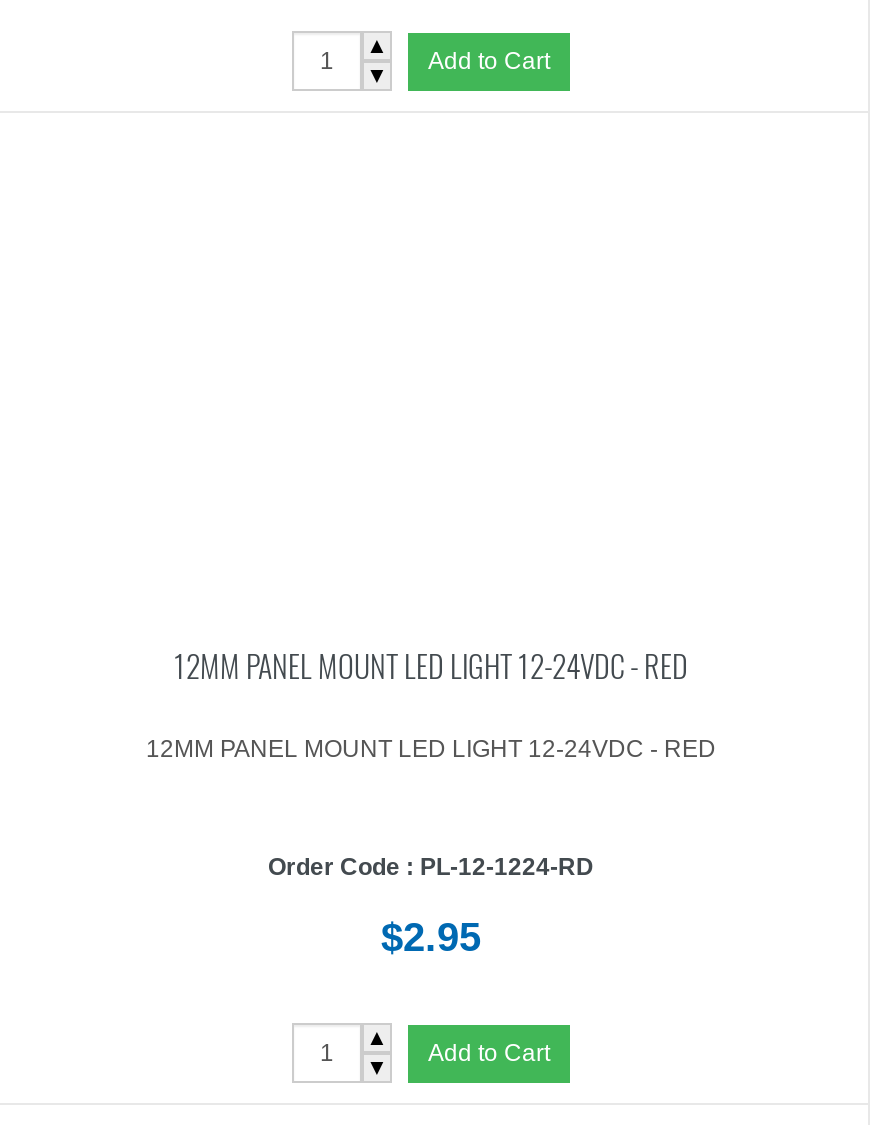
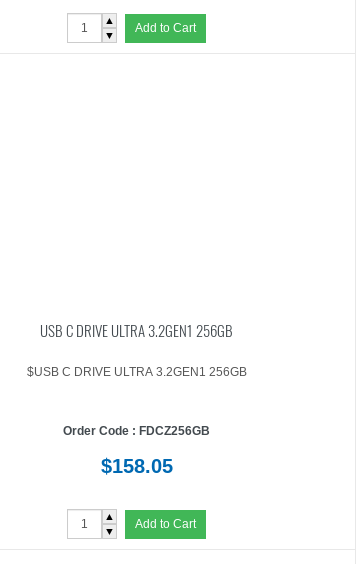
- 12MM PANEL MOUNT LED LIGHT 12-24VDC - RED
+ USB C DRIVE ULTRA 3.2GEN1 256GB

- 12MM PANEL MOUNT LED LIGHT 12-24VDC - RED
+ $USB C DRIVE ULTRA 3.2GEN1 256GB

- Order Code : PL-12-1224-RD
+ Order Code : FDCZ256GB

- $2.95
+ $158.05
